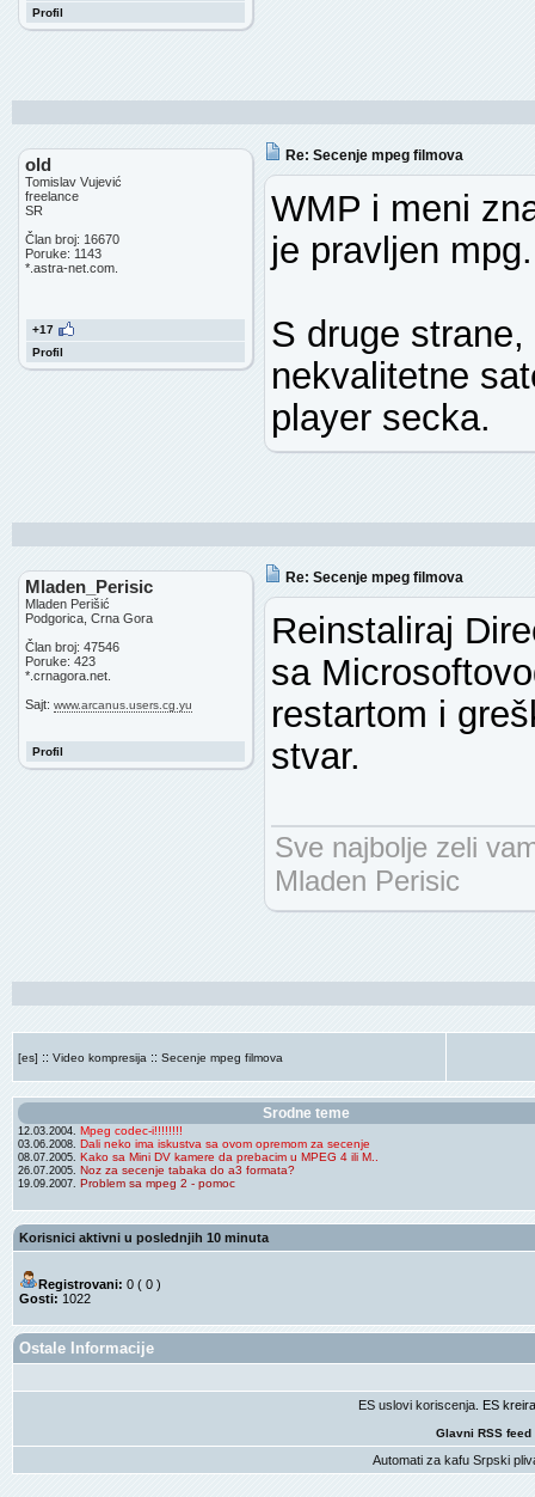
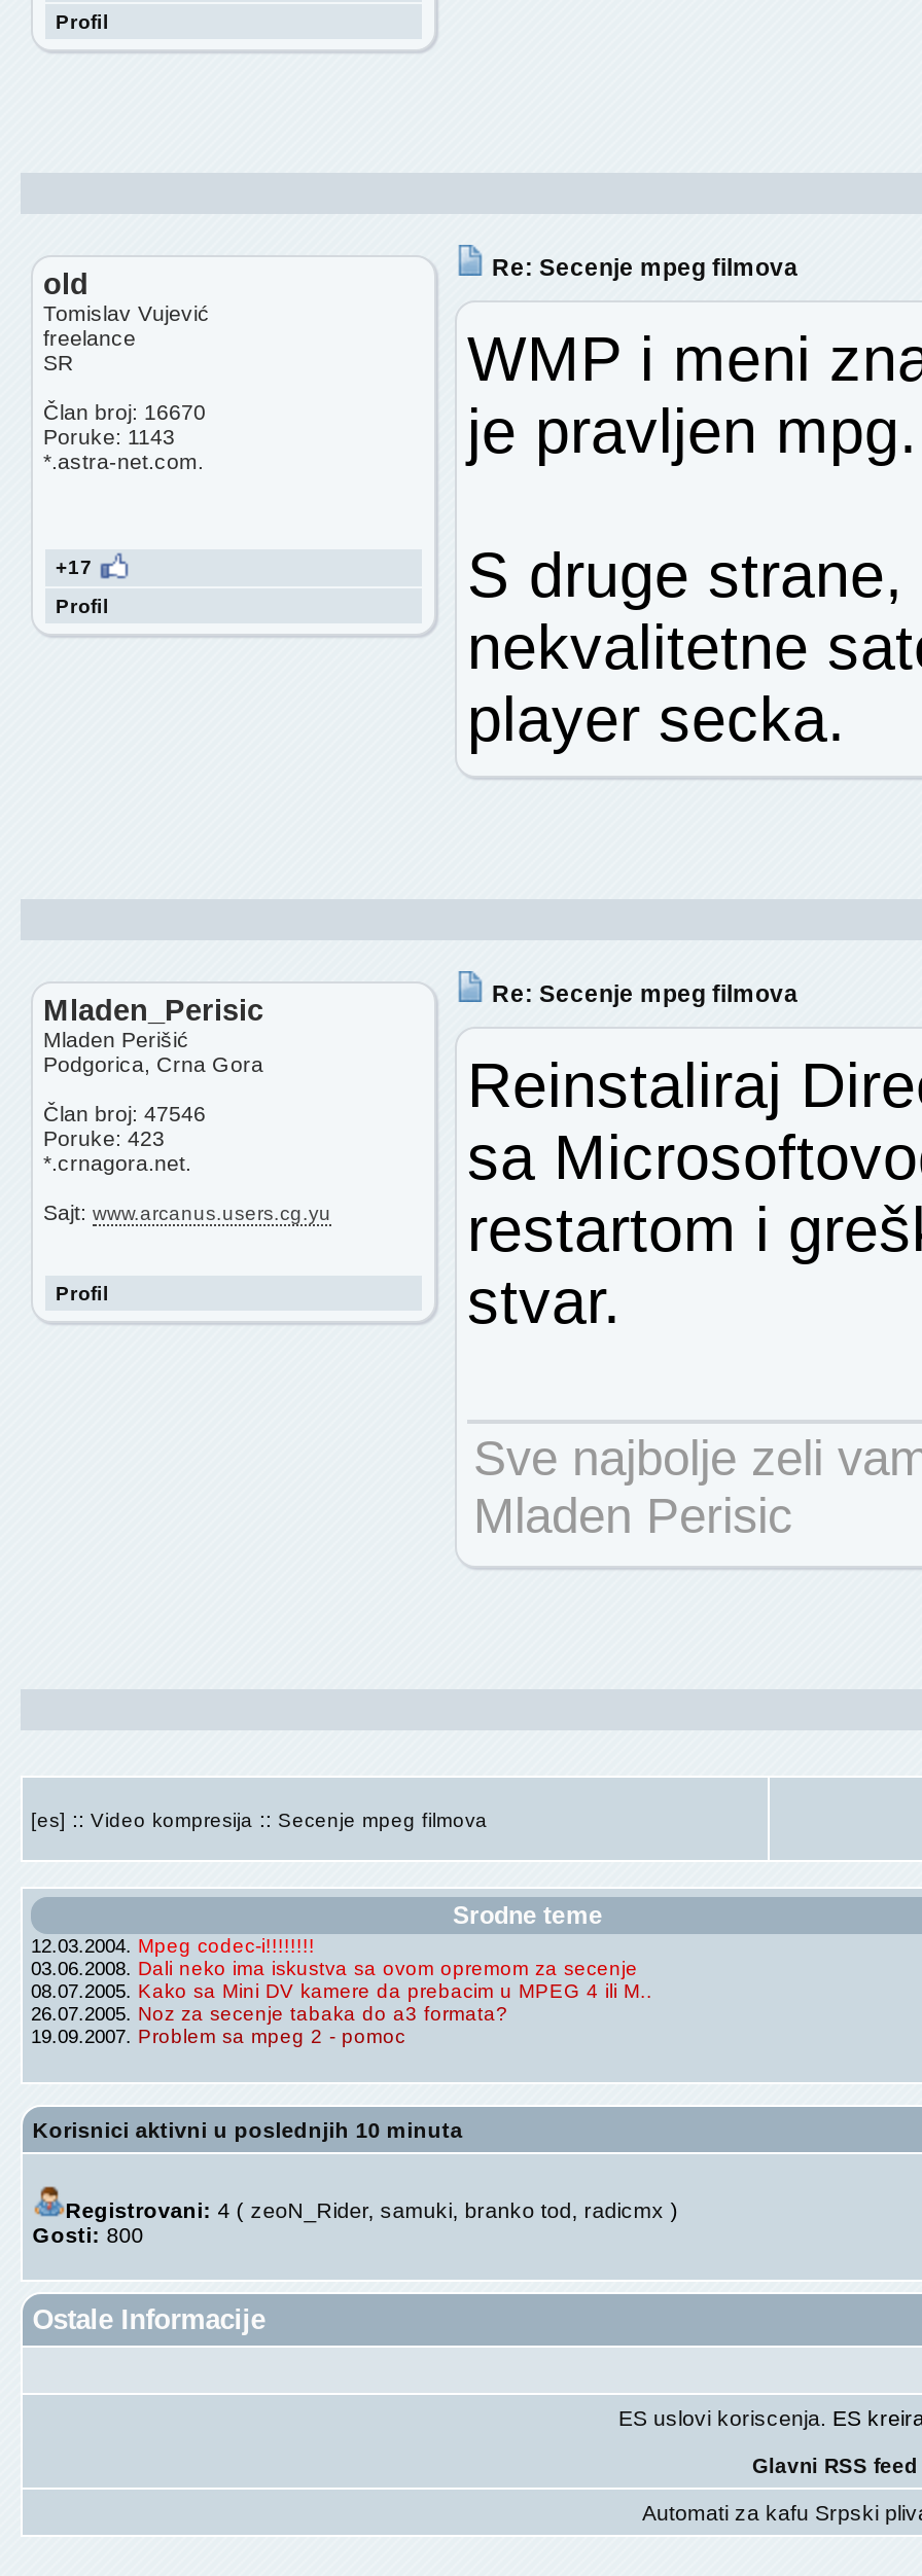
- Registrovani: 0 ( 0 )
- Gosti:1022
+ Registrovani: 4 (zeoN_Rider, samuki, branko tod, radicmx)
+ Gosti:800
